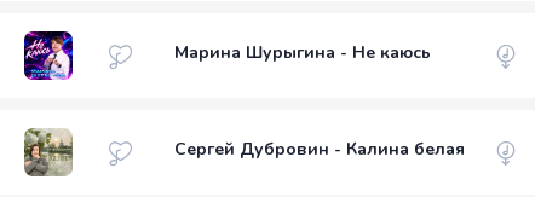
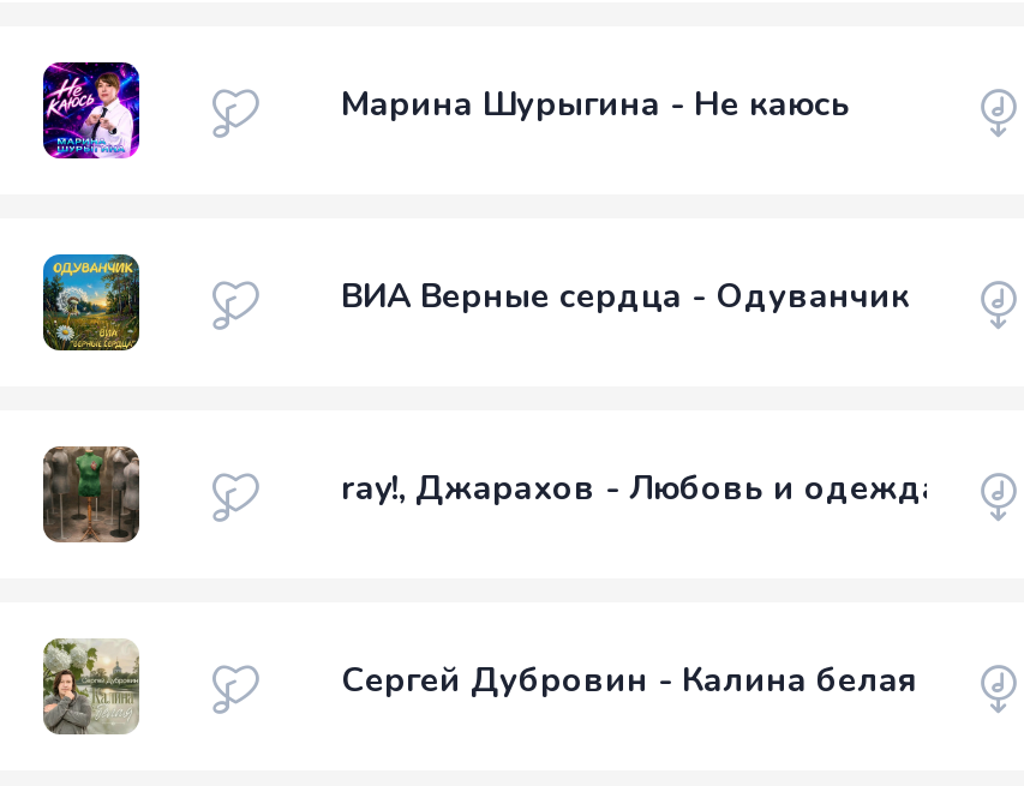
+ [image]

+ [image]

+ ВИА Верные сердца - Одуванчик

+ ray!, Джарахов - Любовь и одежда
